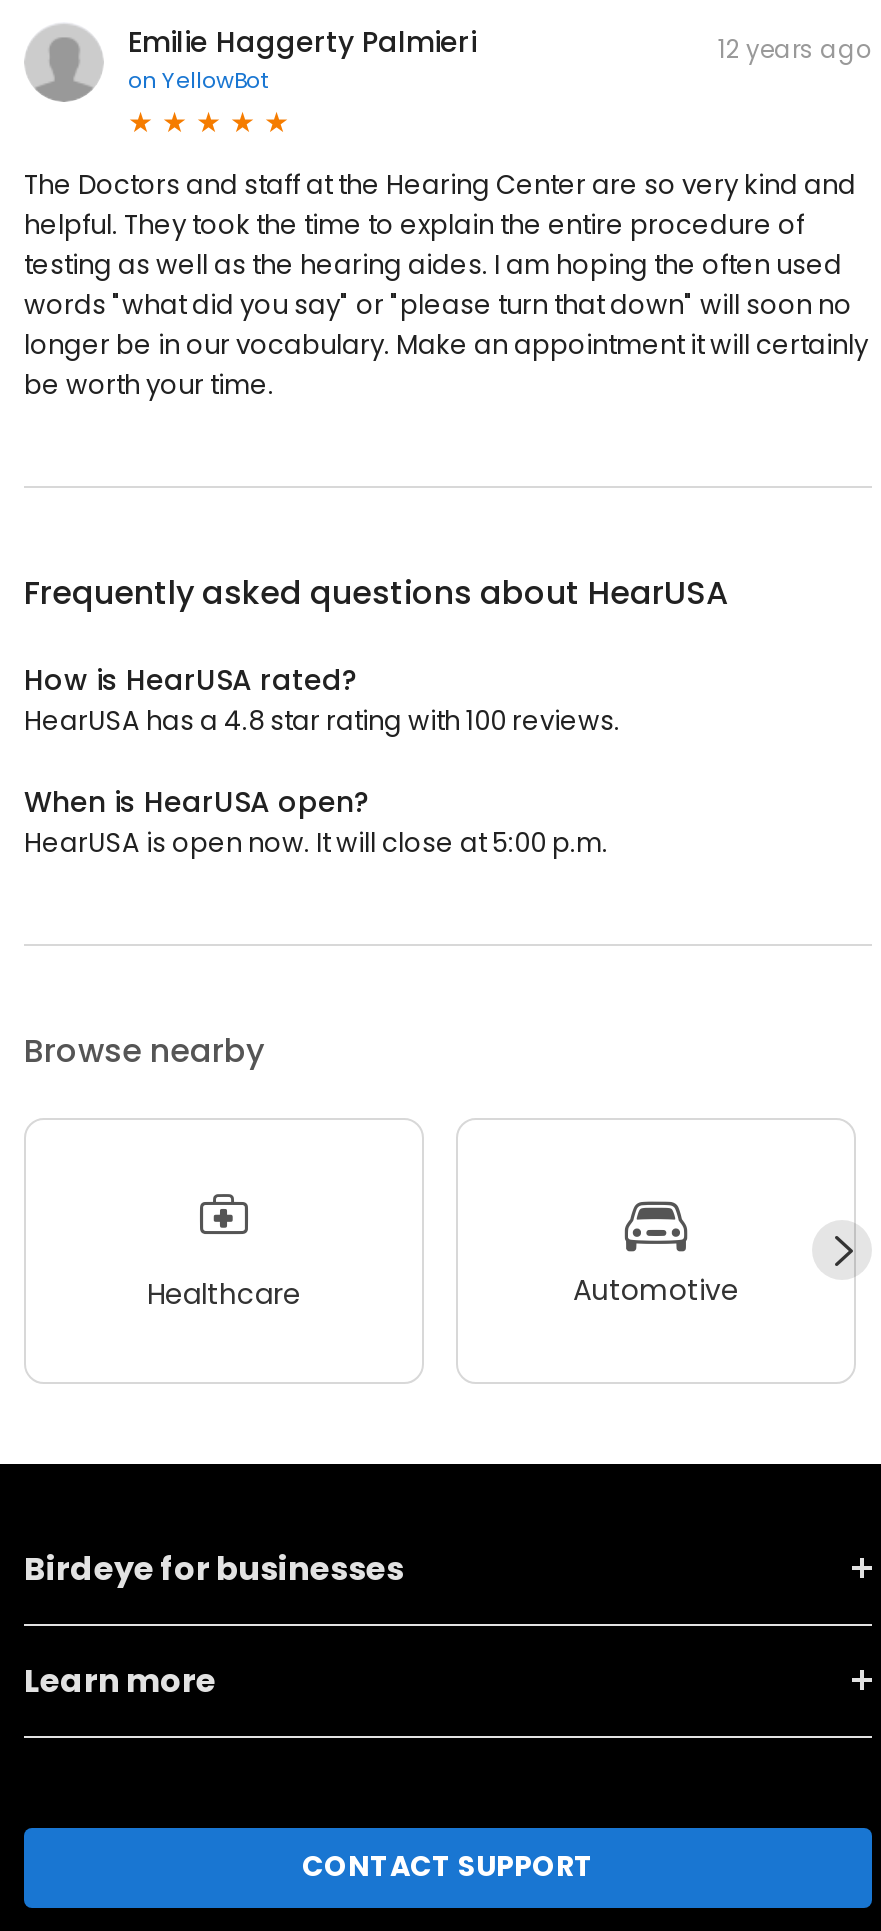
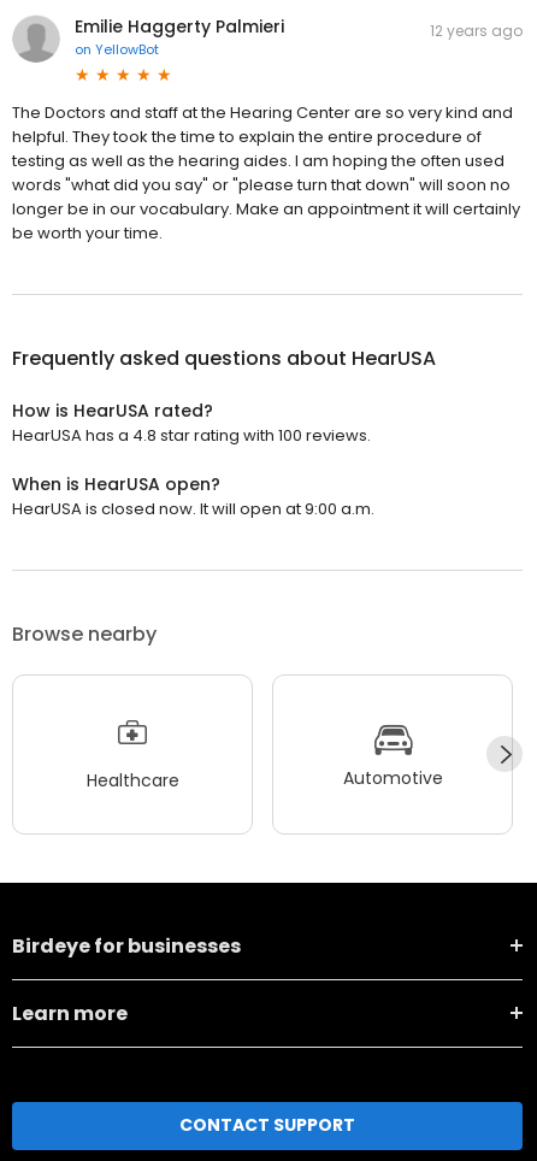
- HearUSA is open now. It will close at 5:00 p.m.
+ HearUSA is closed now. It will open at 9:00 a.m.
